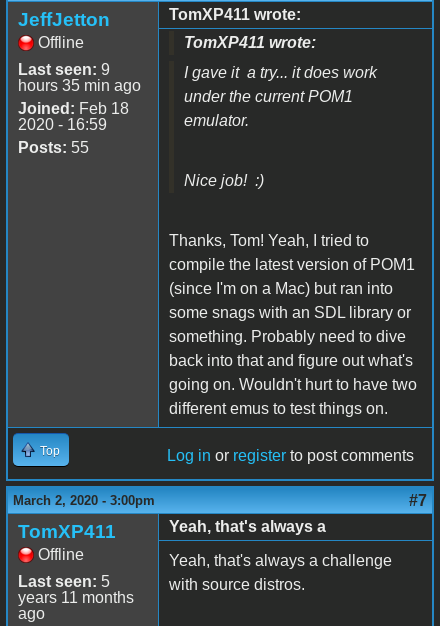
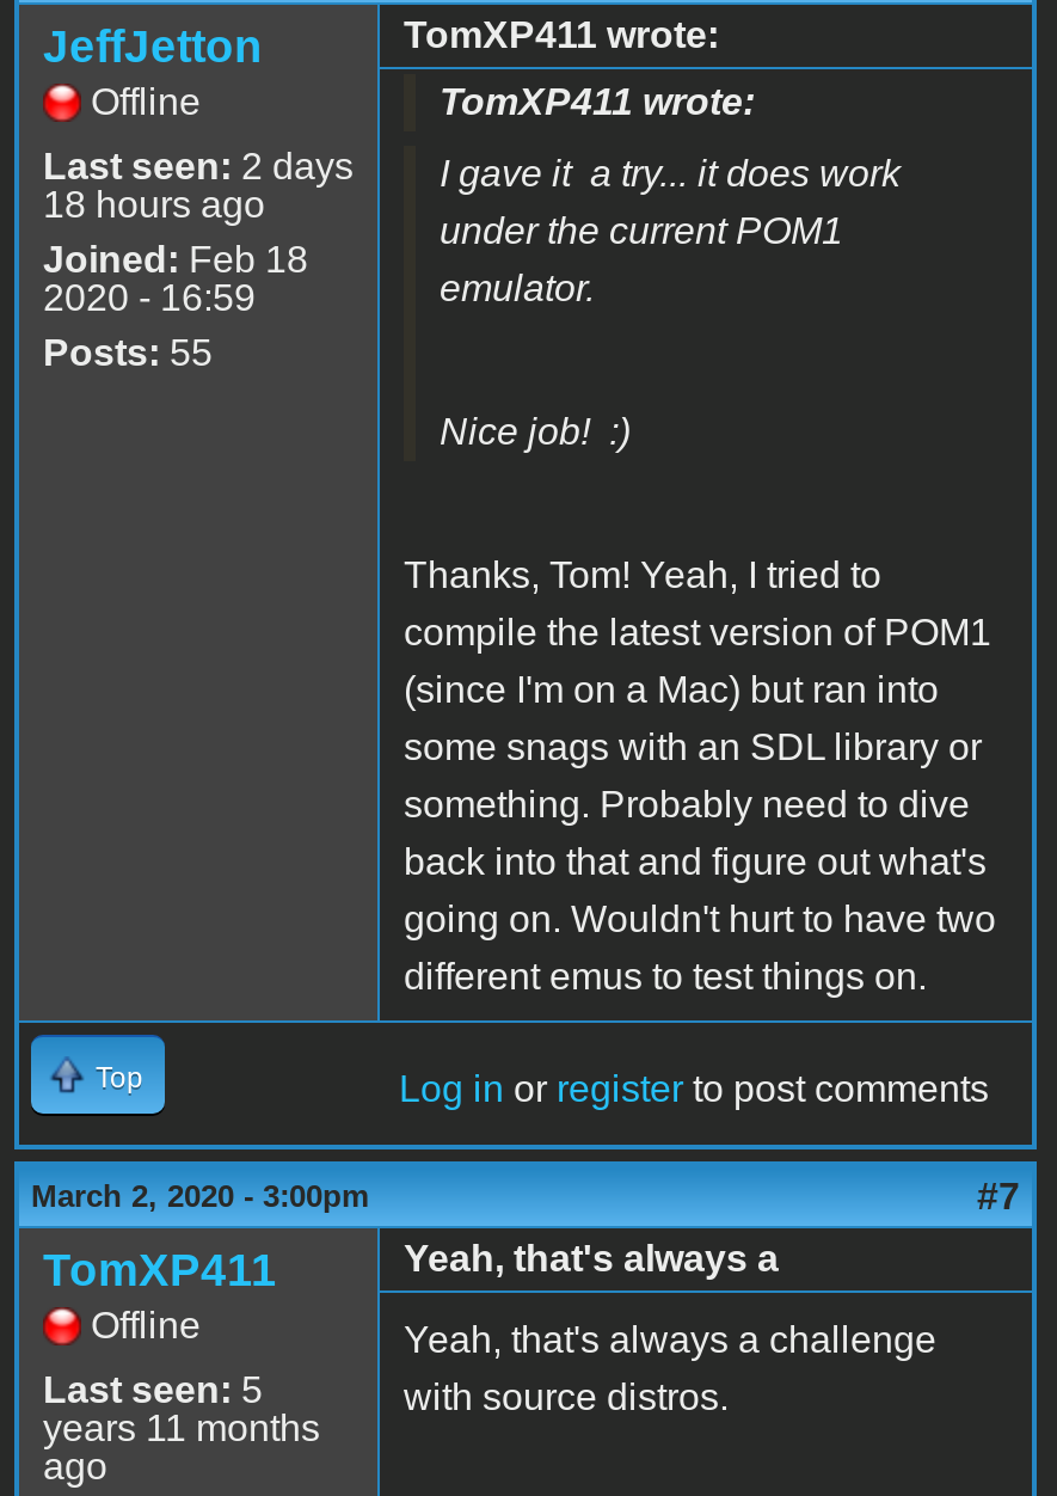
- Last seen: 9
- hours 35 min ago
+ Last seen: 2 days
+ 18 hours ago
